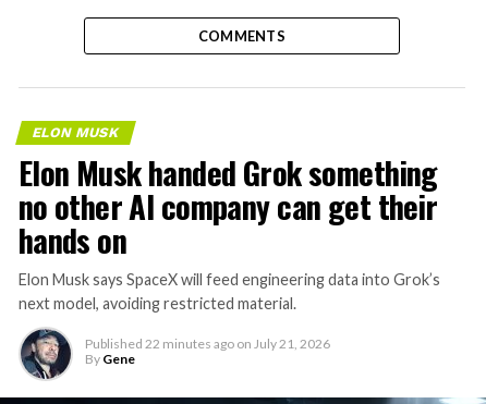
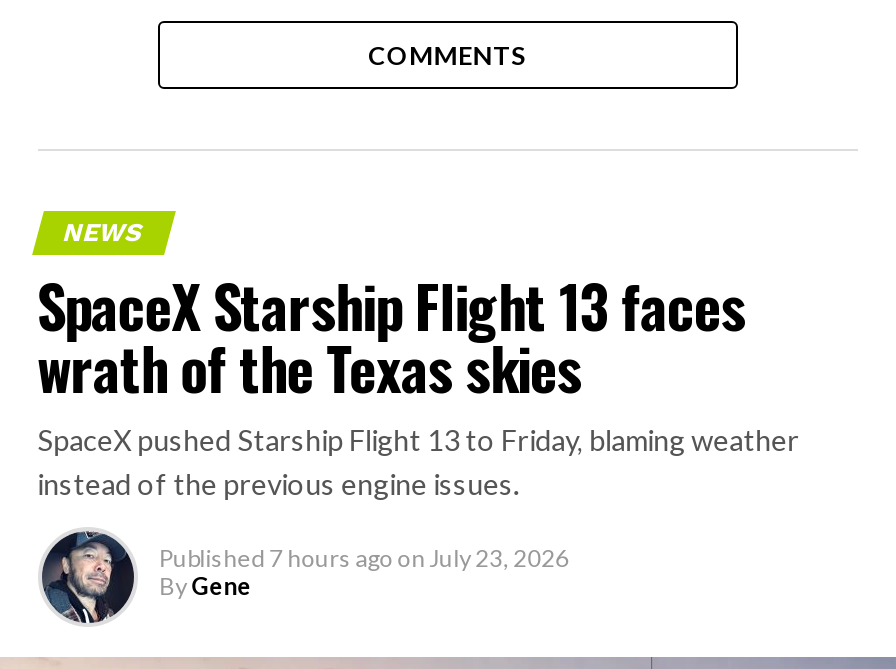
- ELON MUSK
- Elon Musk handed Grok something
- no other AI company can get their
- hands on
- Elon Musk says SpaceX will feed engineering data into Grok’s
- next model, avoiding restricted material.
+ NEWS
+ SpaceX Starship Flight 13 faces
+ wrath of the Texas skies
+ SpaceX pushed Starship Flight 13 to Friday, blaming weather
+ instead of the previous engine issues.

- Published 22 minutes ago on July 21, 2026
+ Published 7 hours ago on July 23, 2026
